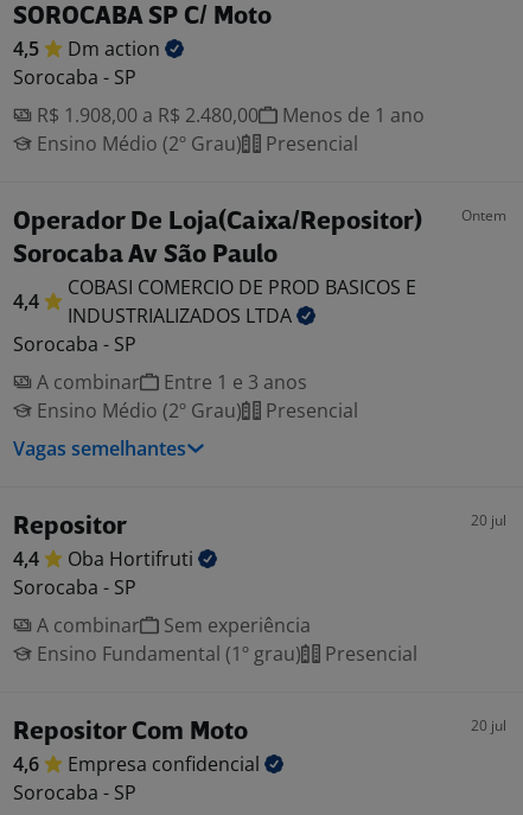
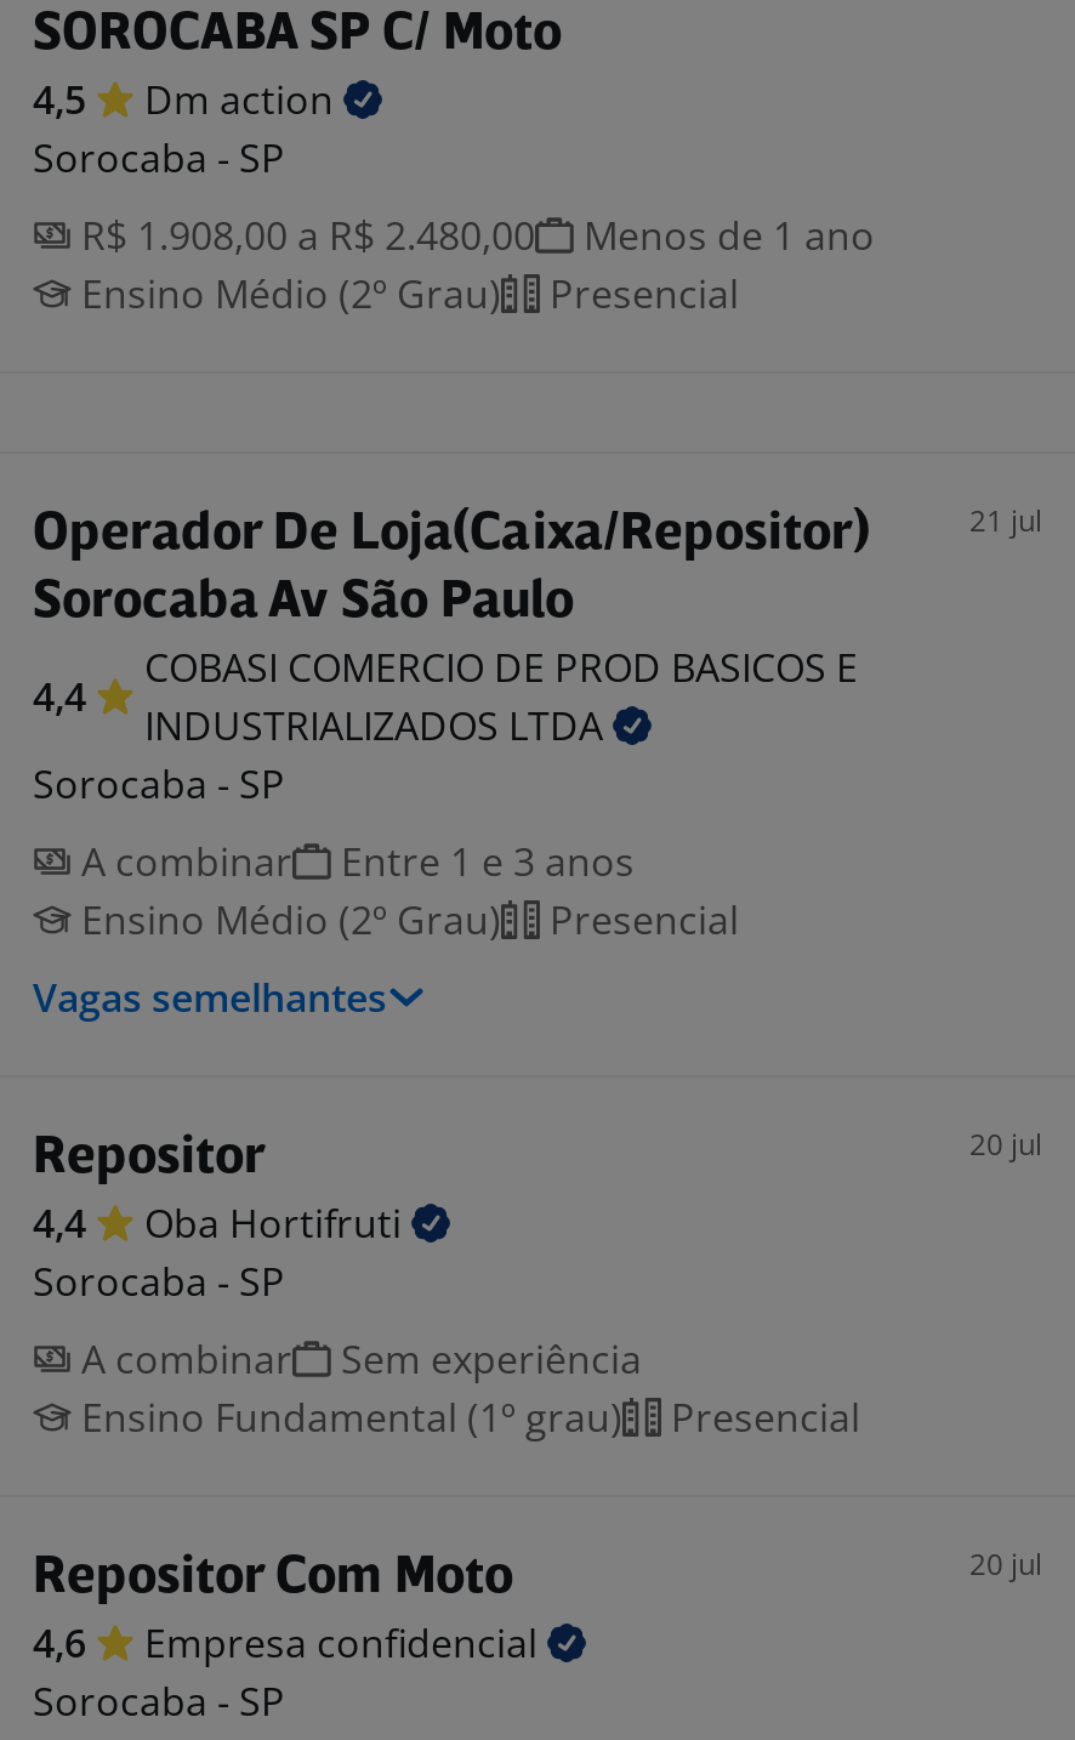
- Ontem
+ 21 jul
